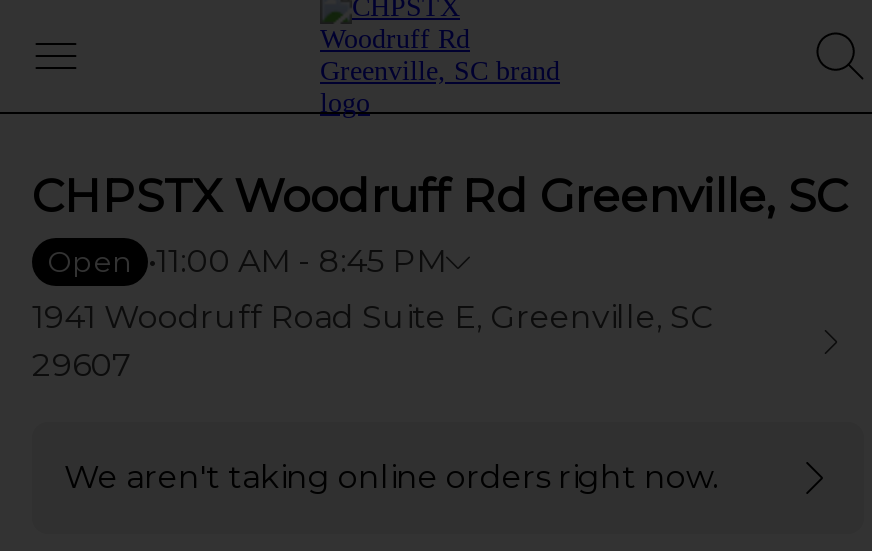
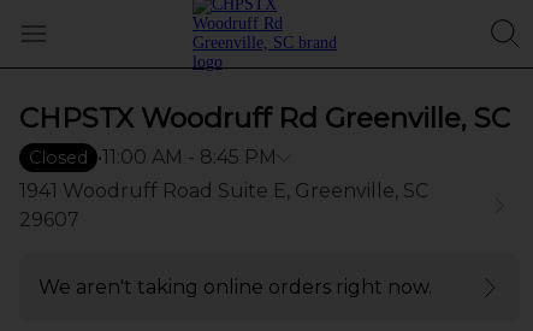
- Open
+ Closed
